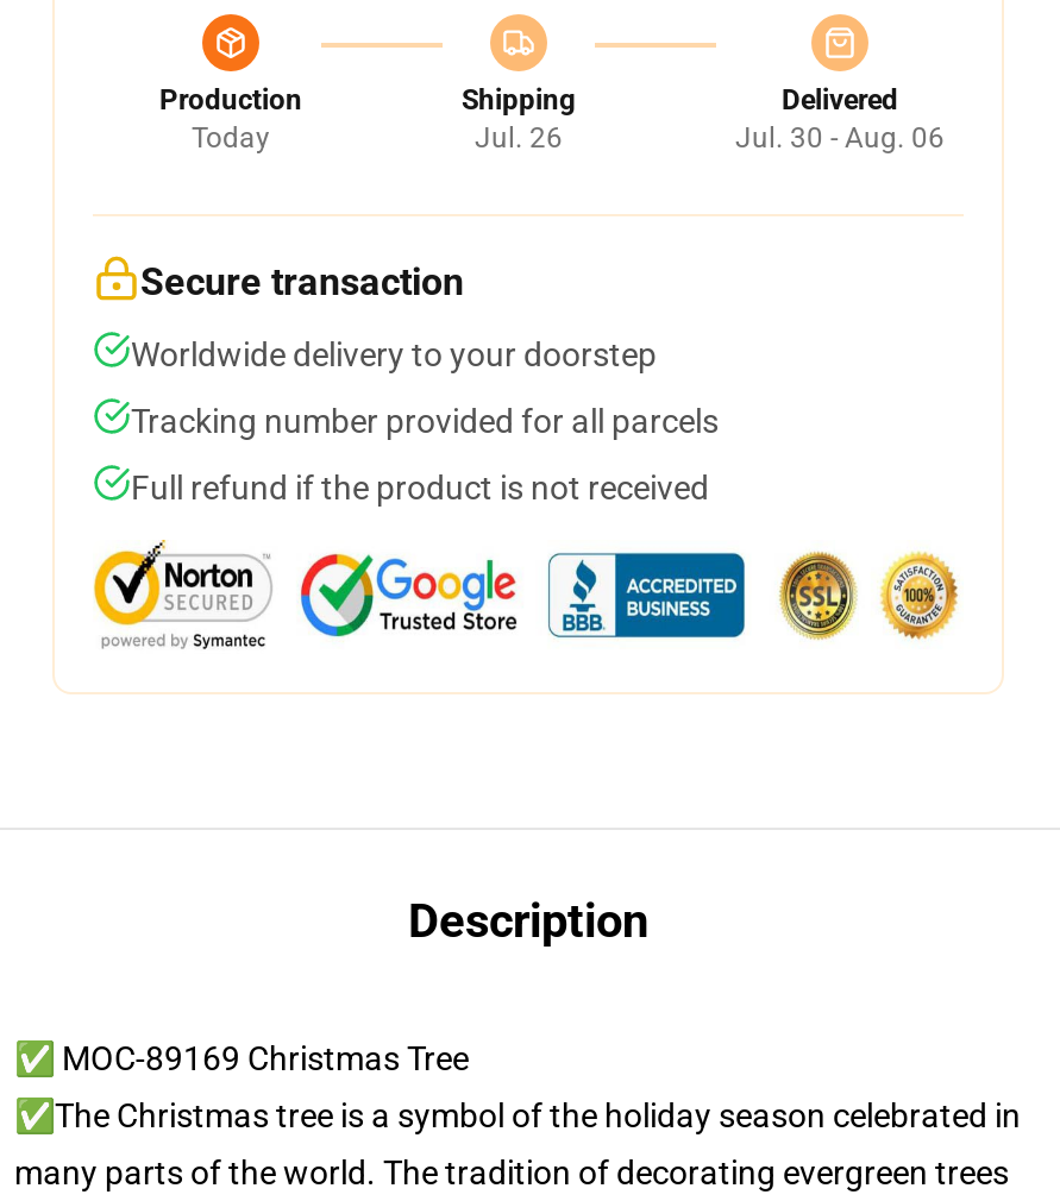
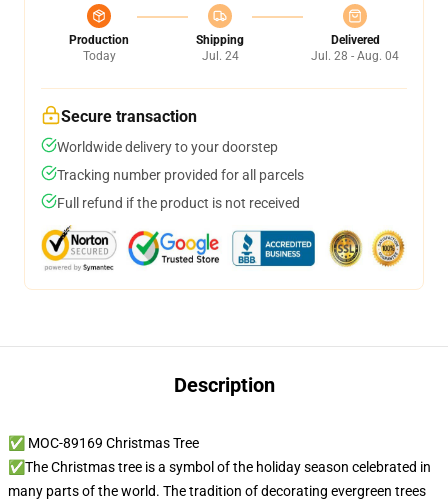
- Jul. 26
+ Jul. 24

- Jul. 30 - Aug. 06
+ Jul. 28 - Aug. 04
